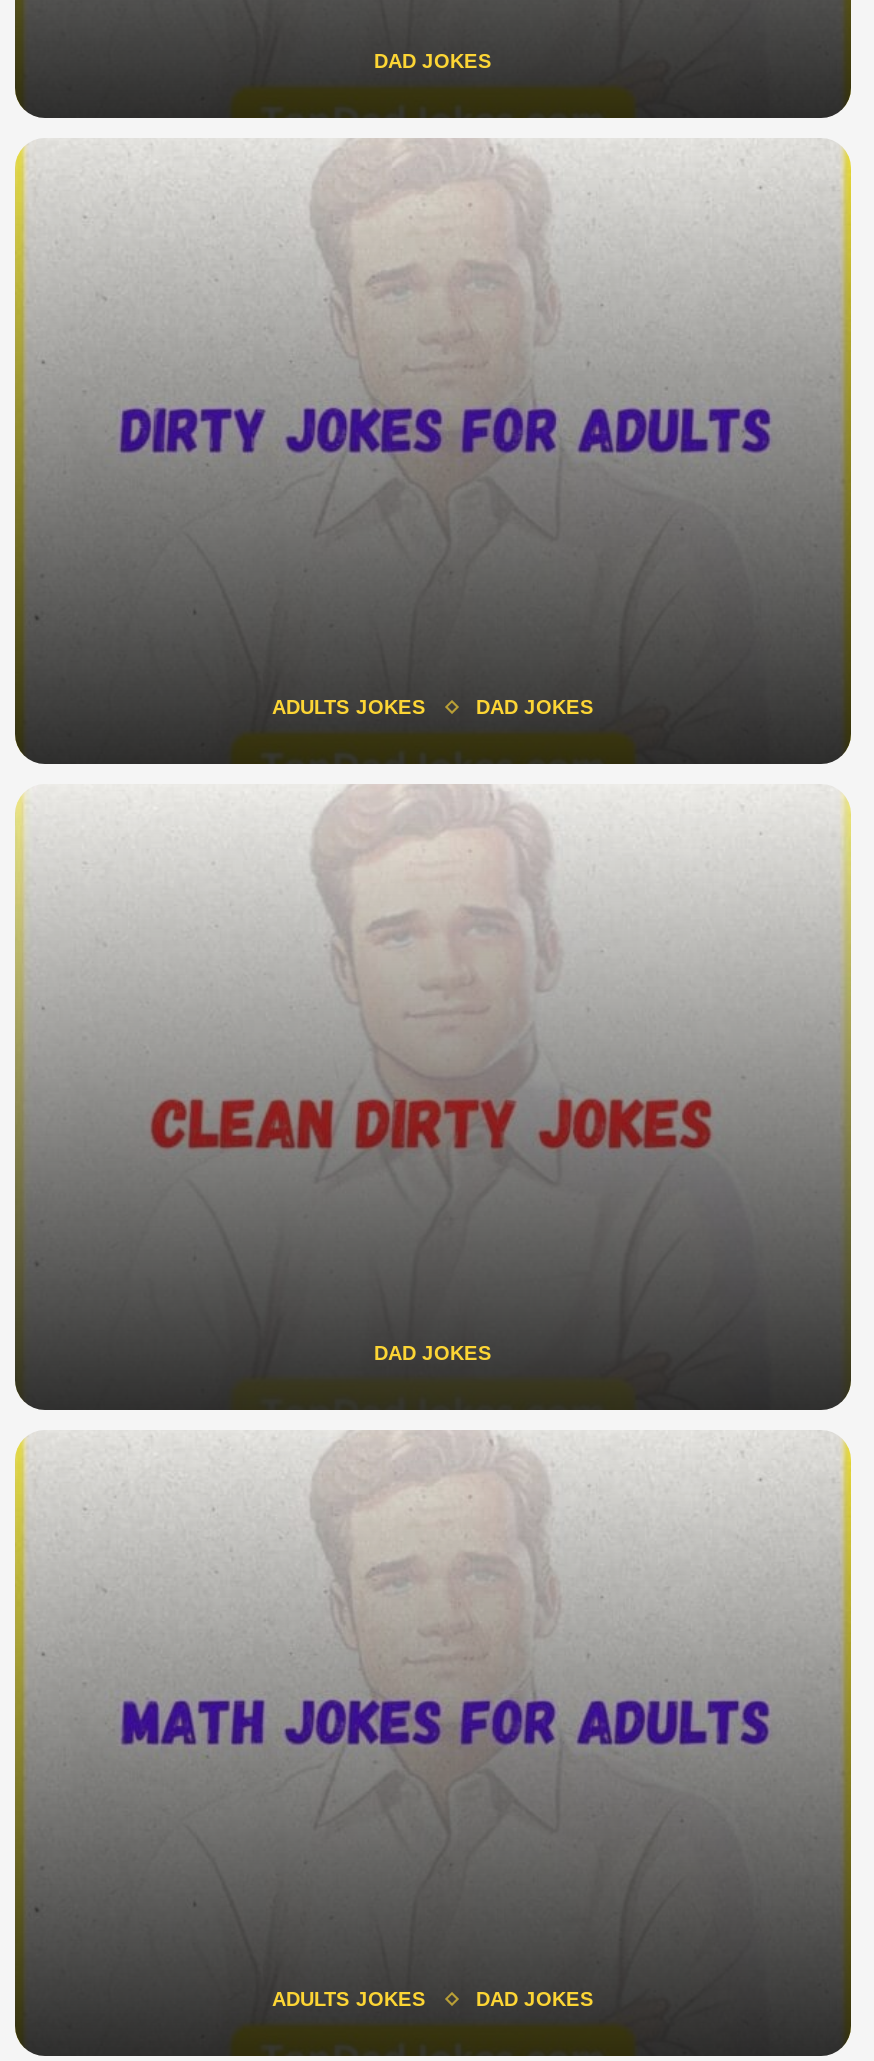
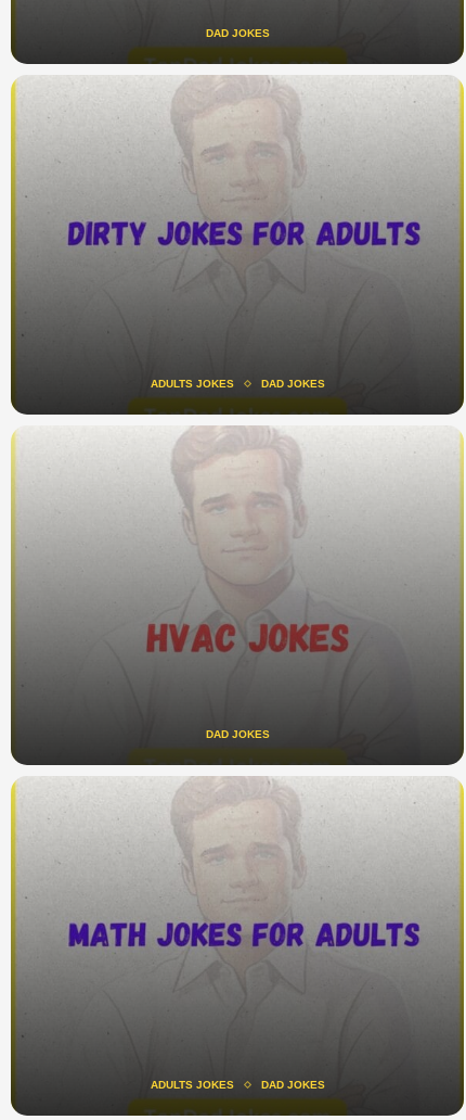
- [image]
+ [image]
